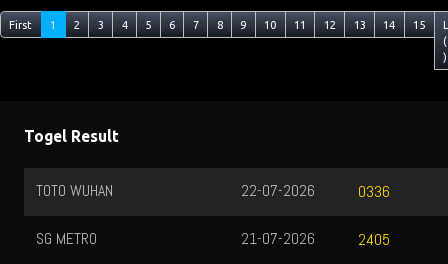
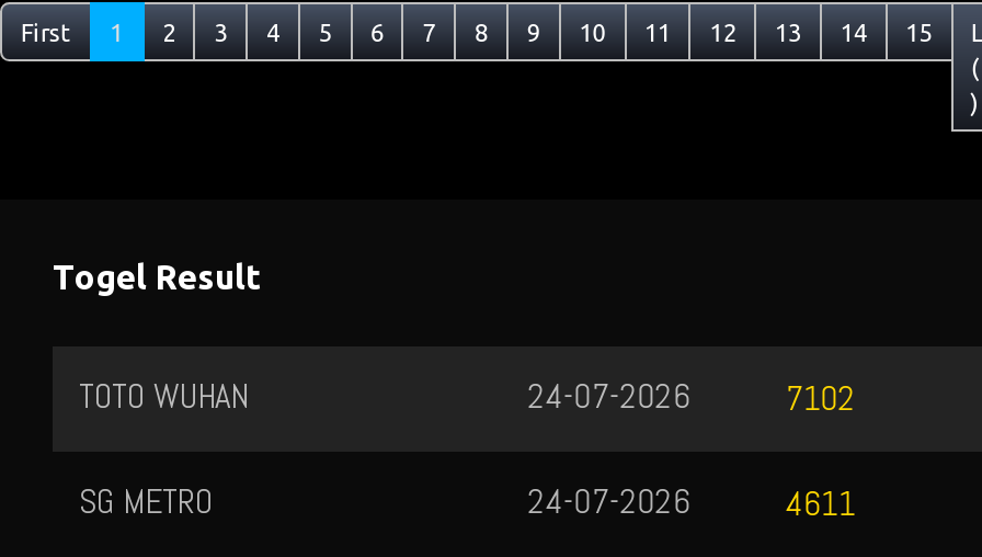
- 22-07-2026
+ 24-07-2026

- 0336
+ 7102

- 21-07-2026
+ 24-07-2026

- 2405
+ 4611
